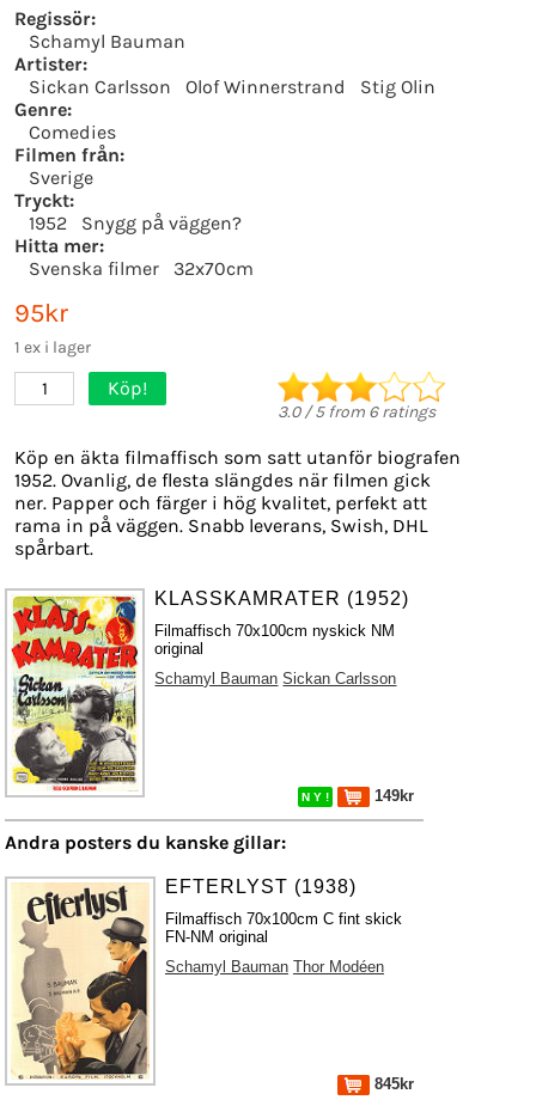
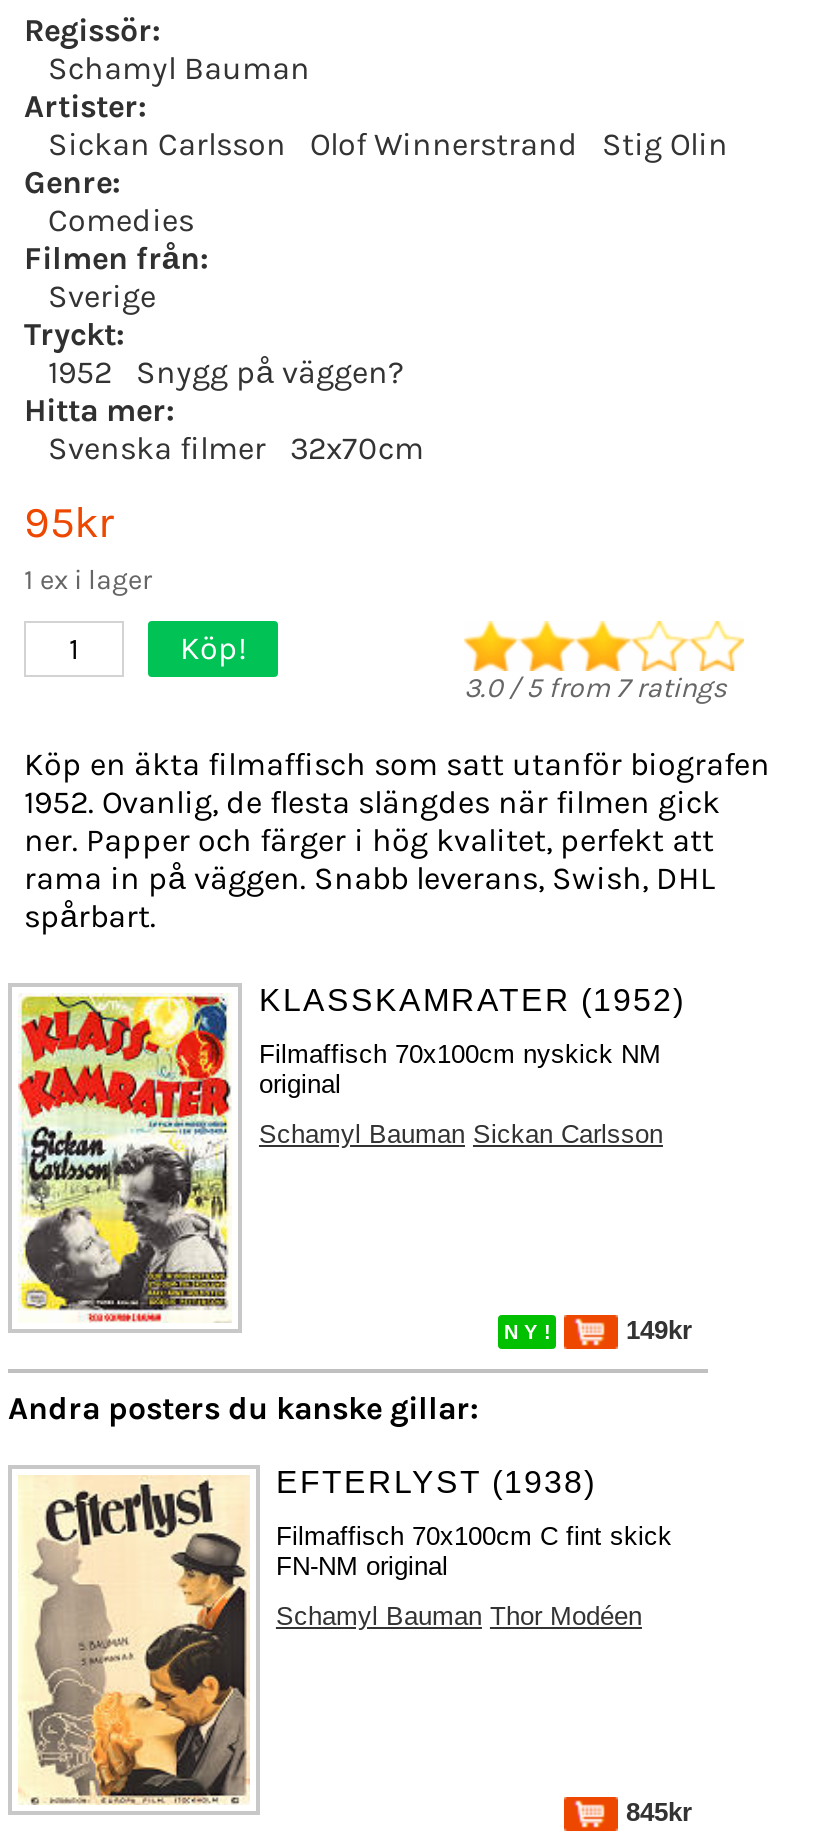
- 3.0/5 from 6 ratings
+ 3.0/5 from 7 ratings
